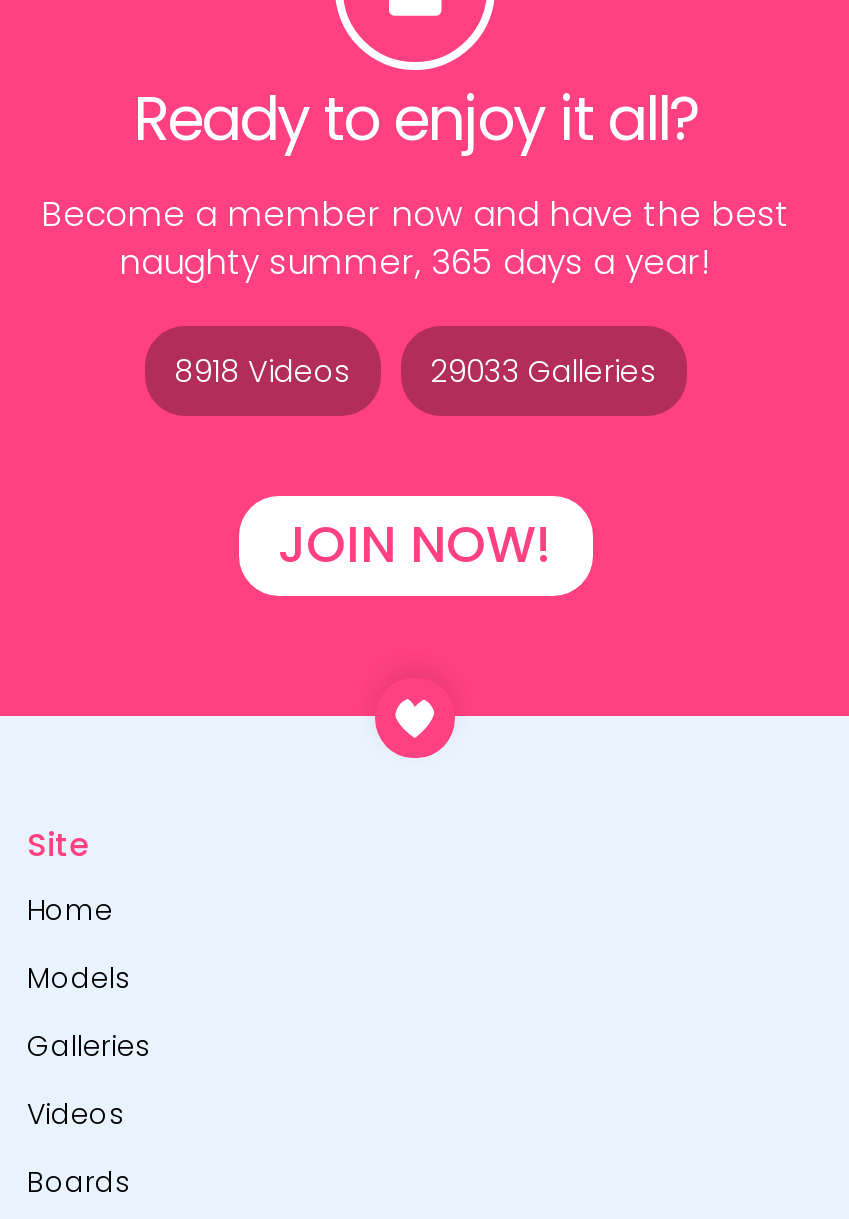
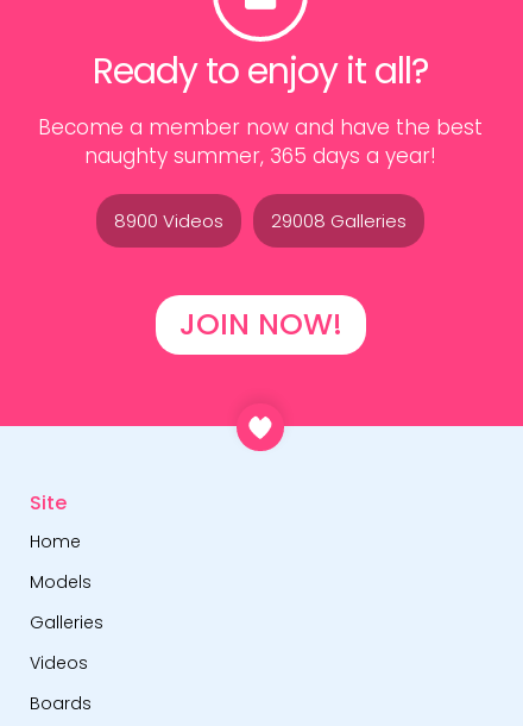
- 8918 Videos
+ 8900 Videos

- 29033 Galleries
+ 29008 Galleries
